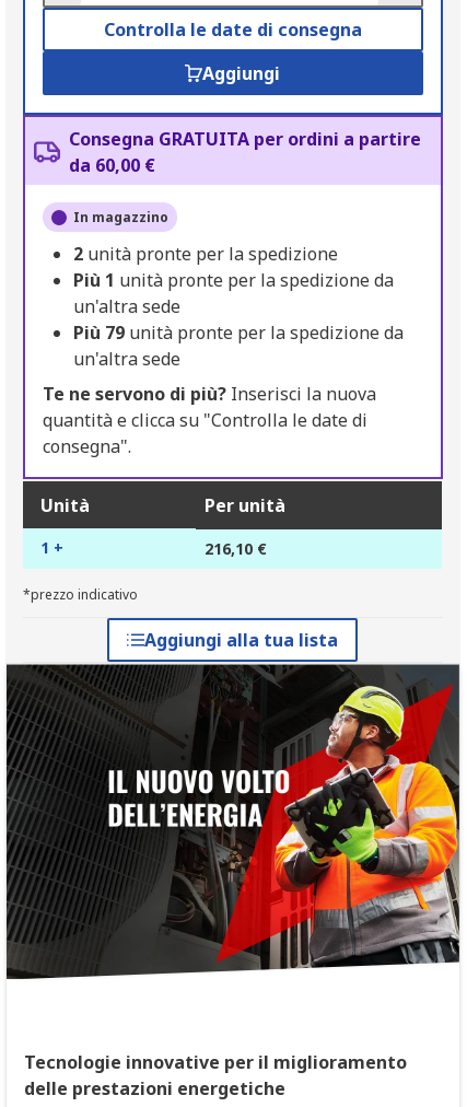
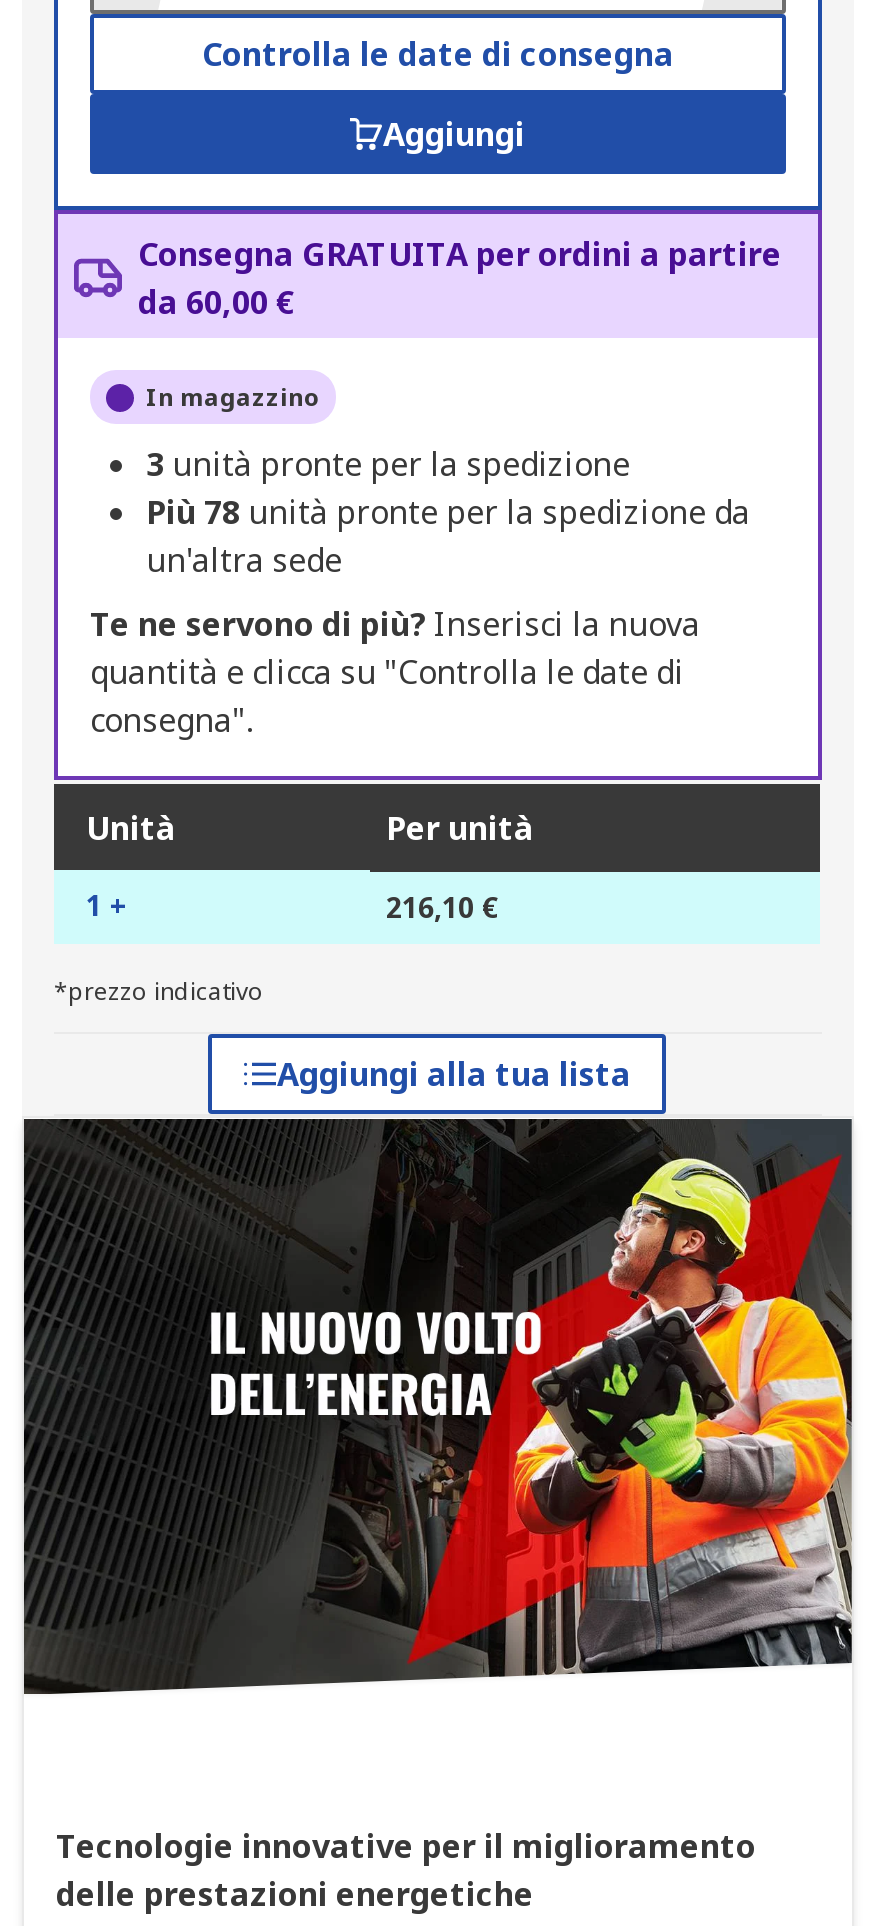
- 2 unità pronte per la spedizione
- Più 1 unità pronte per la spedizione da
- un'altra sede
- Più 79 unità pronte per la spedizione da
+ 3 unità pronte per la spedizione
+ Più 78 unità pronte per la spedizione da
